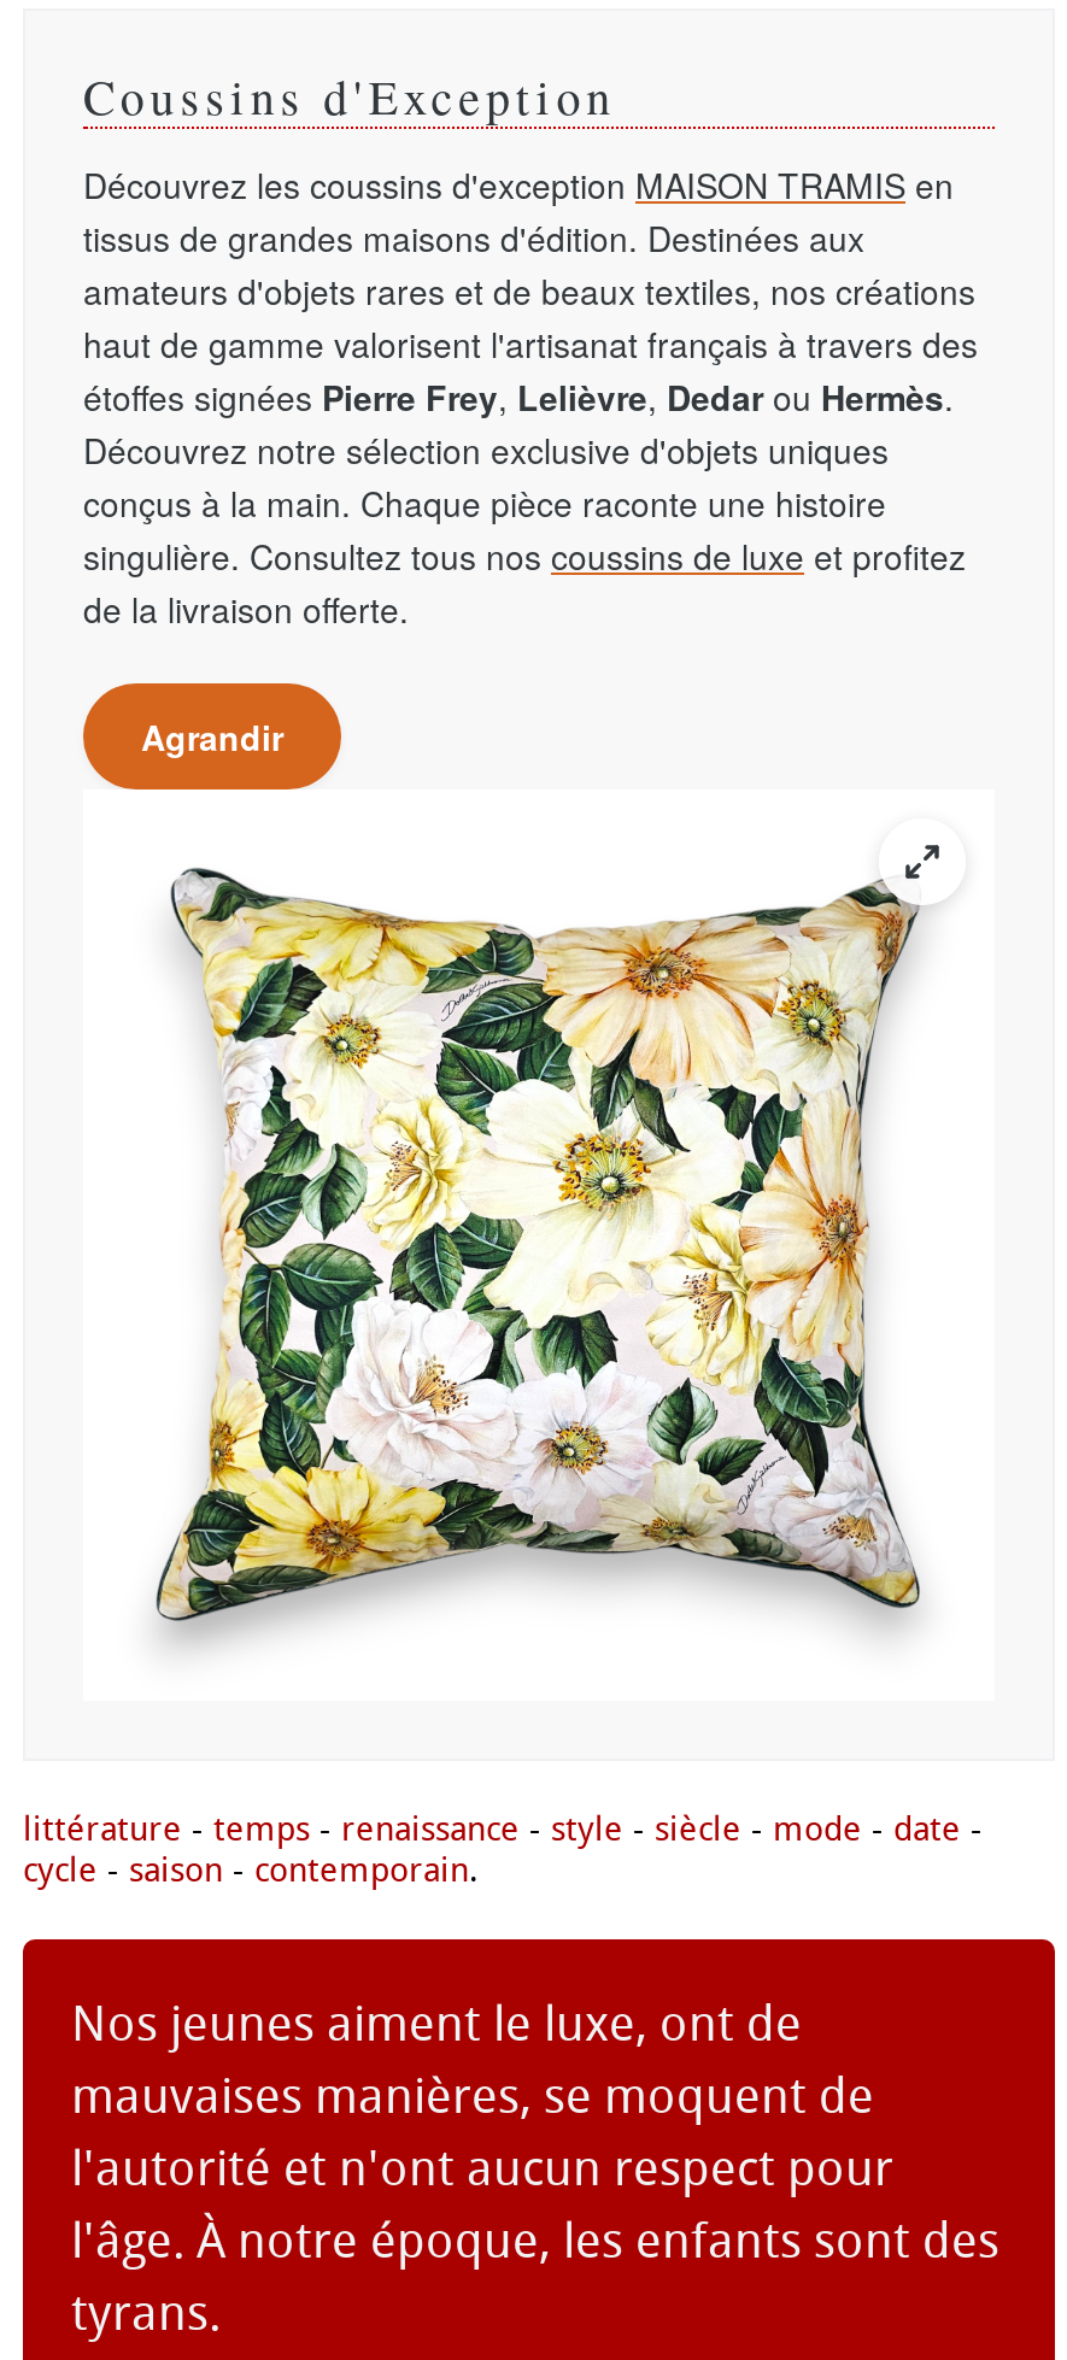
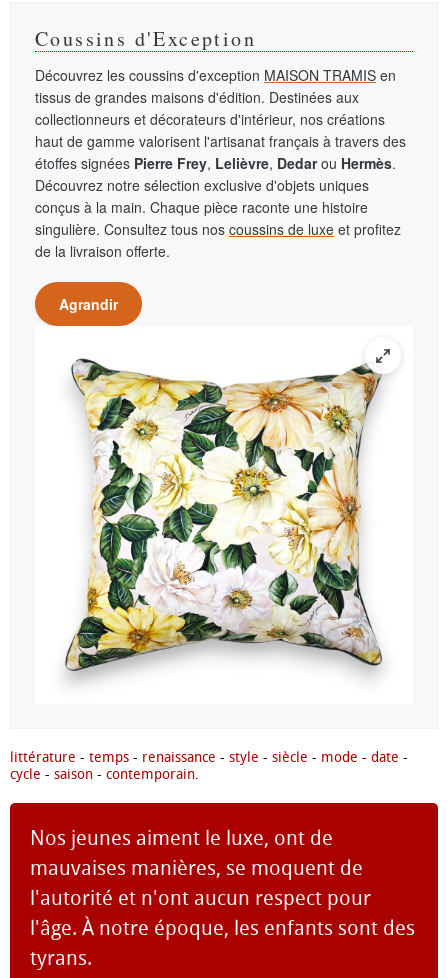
- amateurs d'objets rares et de beaux textiles, nos créations
+ collectionneurs et décorateurs d'intérieur, nos créations
